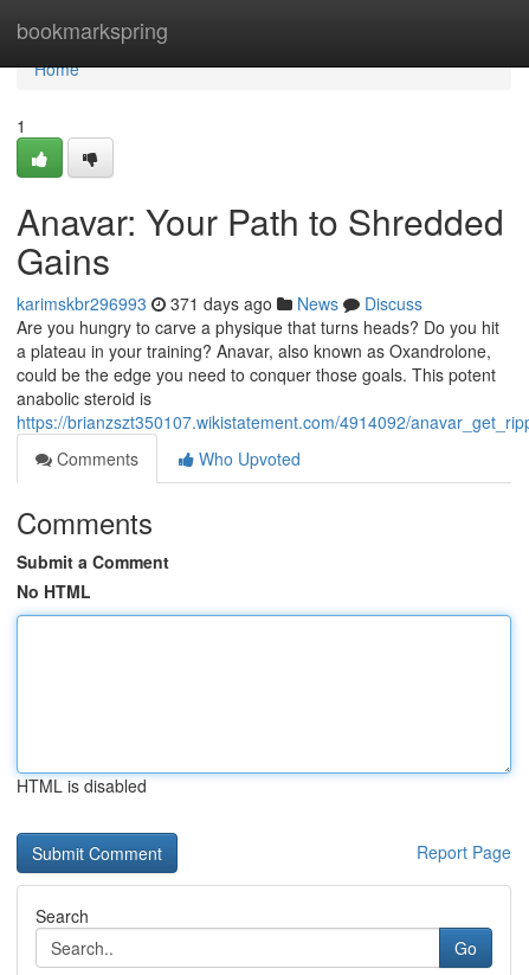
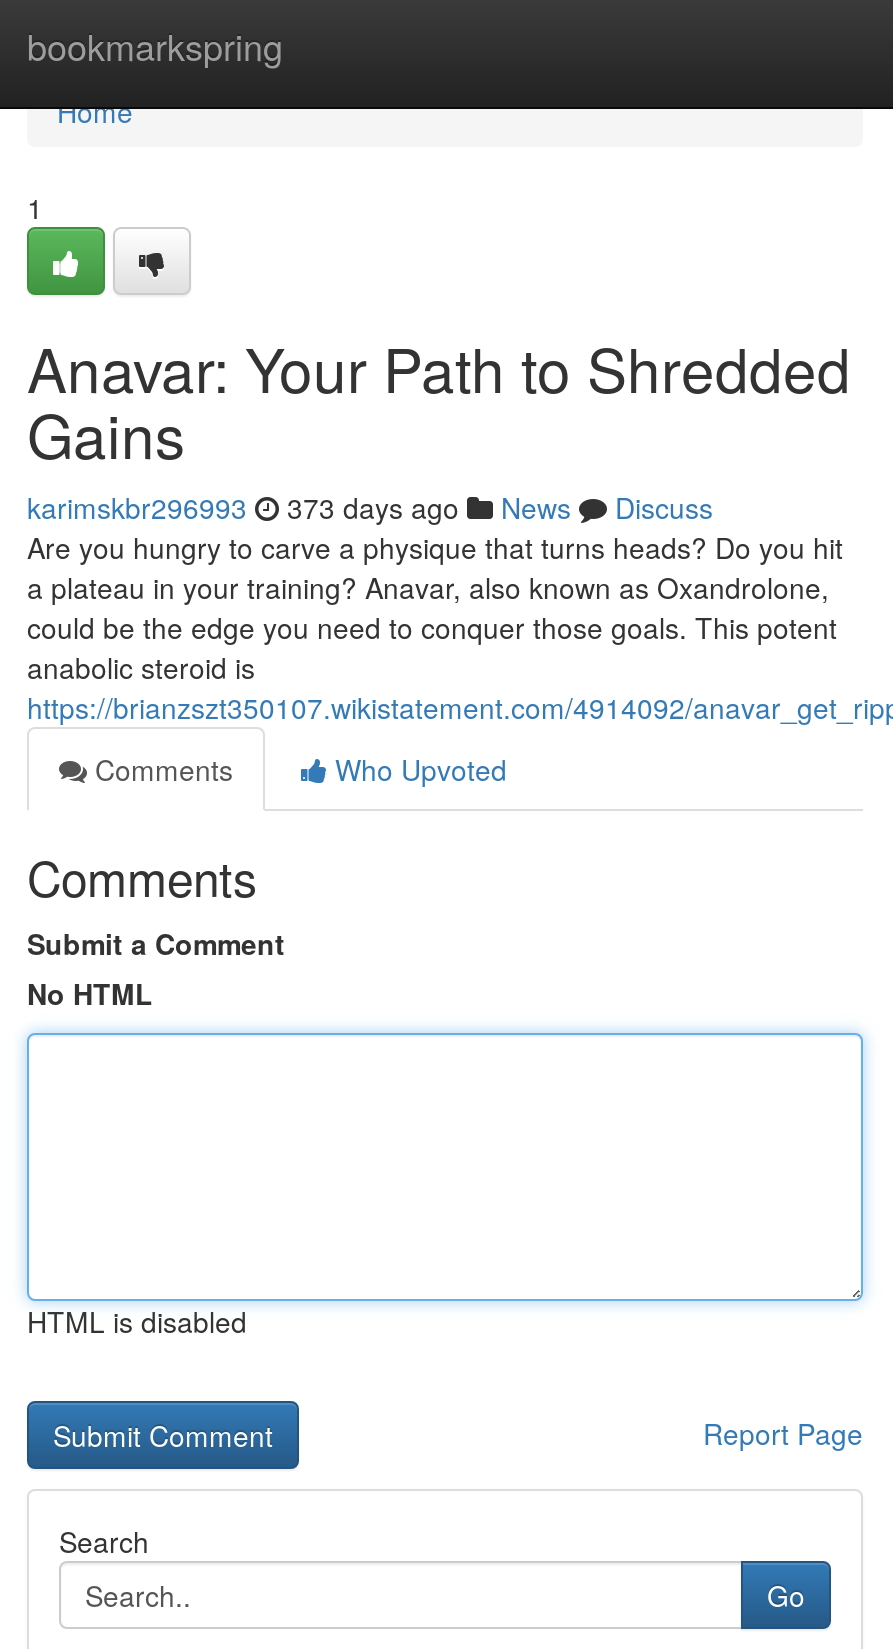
- karimskbr296993 371 days ago News Discuss
+ karimskbr296993 373 days ago News Discuss
